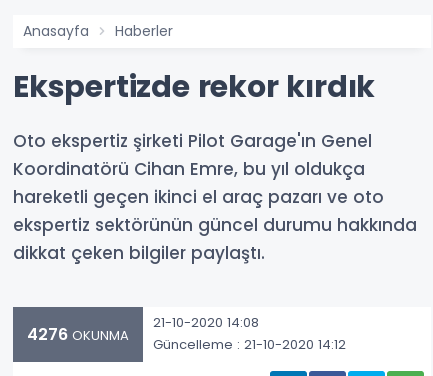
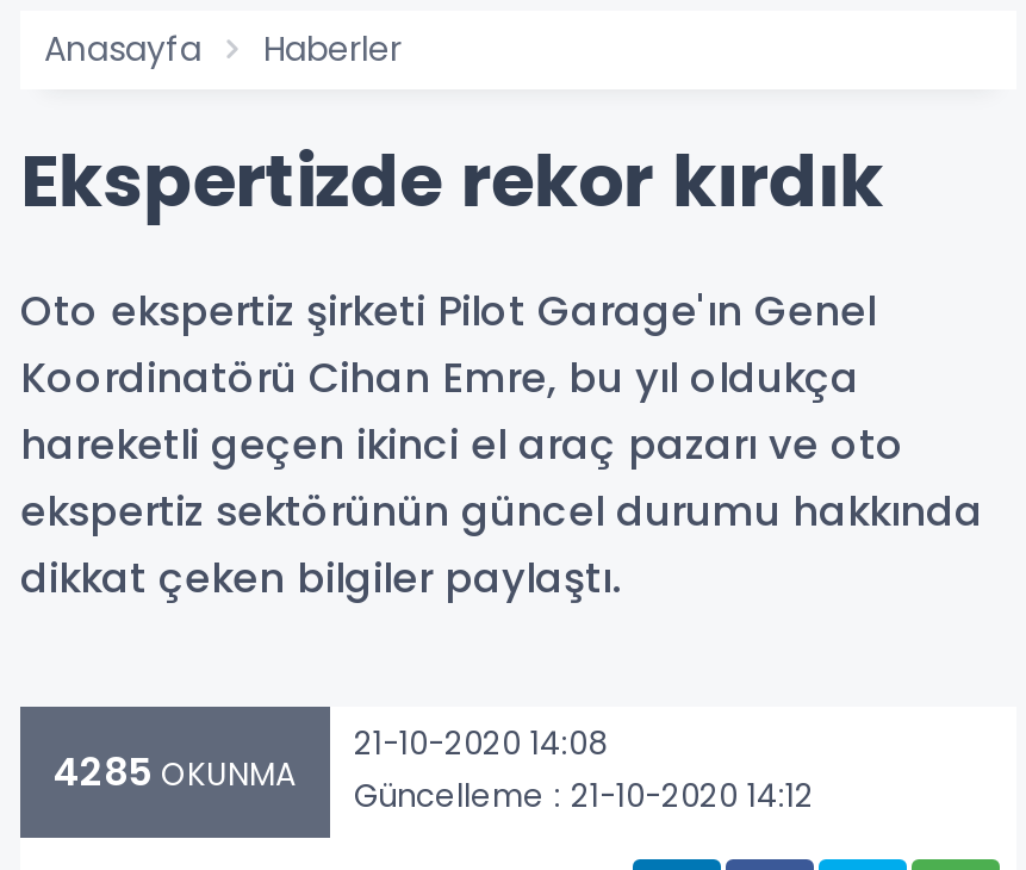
- 4276 OKUNMA 21-10-2020 14:08 Güncelleme : 21-10-2020 14:12
+ 4285 OKUNMA 21-10-2020 14:08 Güncelleme : 21-10-2020 14:12
